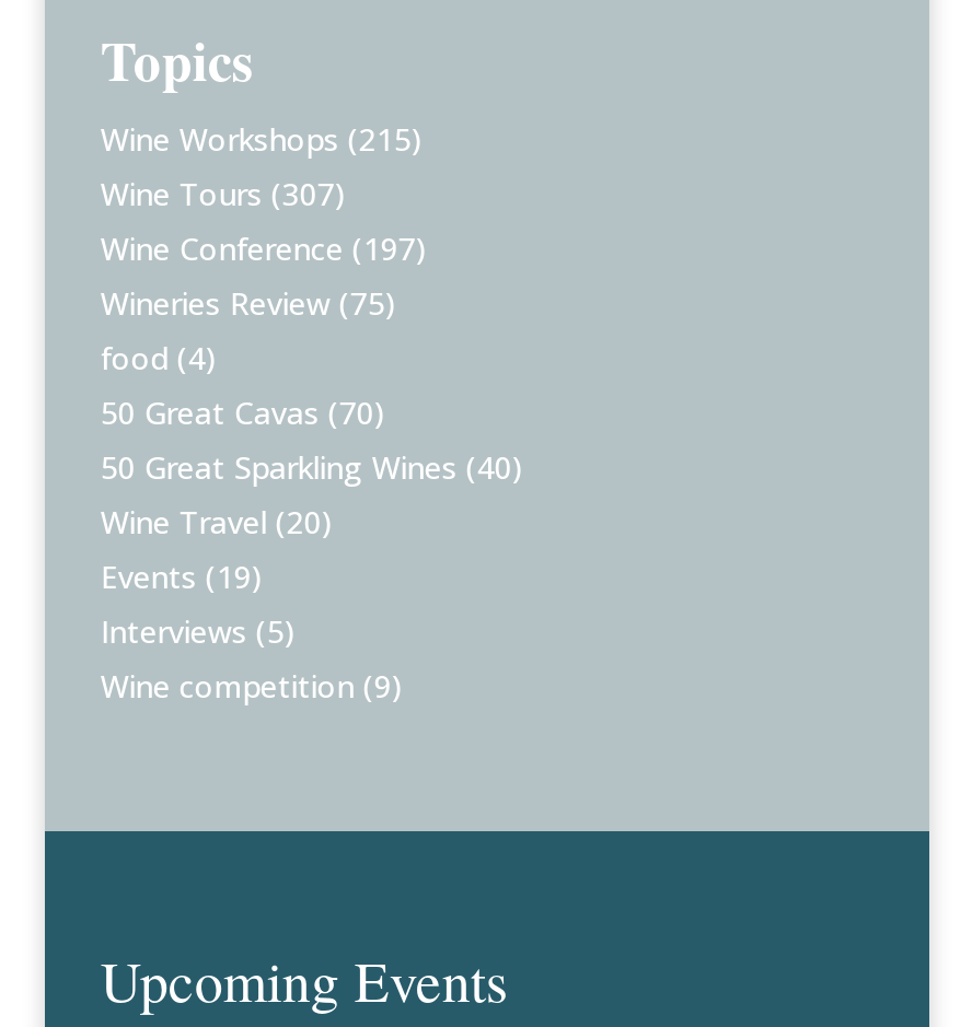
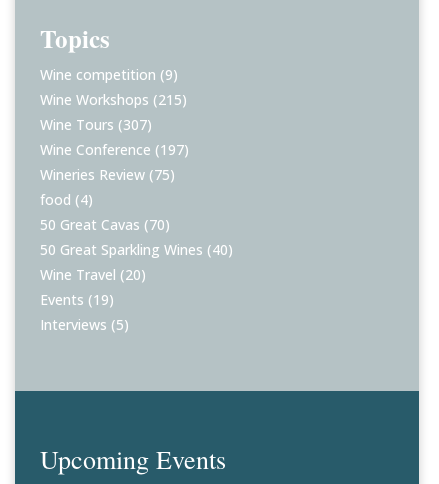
moved down: Wine Workshops (215) | Wine Tours (307) | Wine Conference (197) | ... | Events (19) | Interviews (5)

moved up: Wine competition (9)
